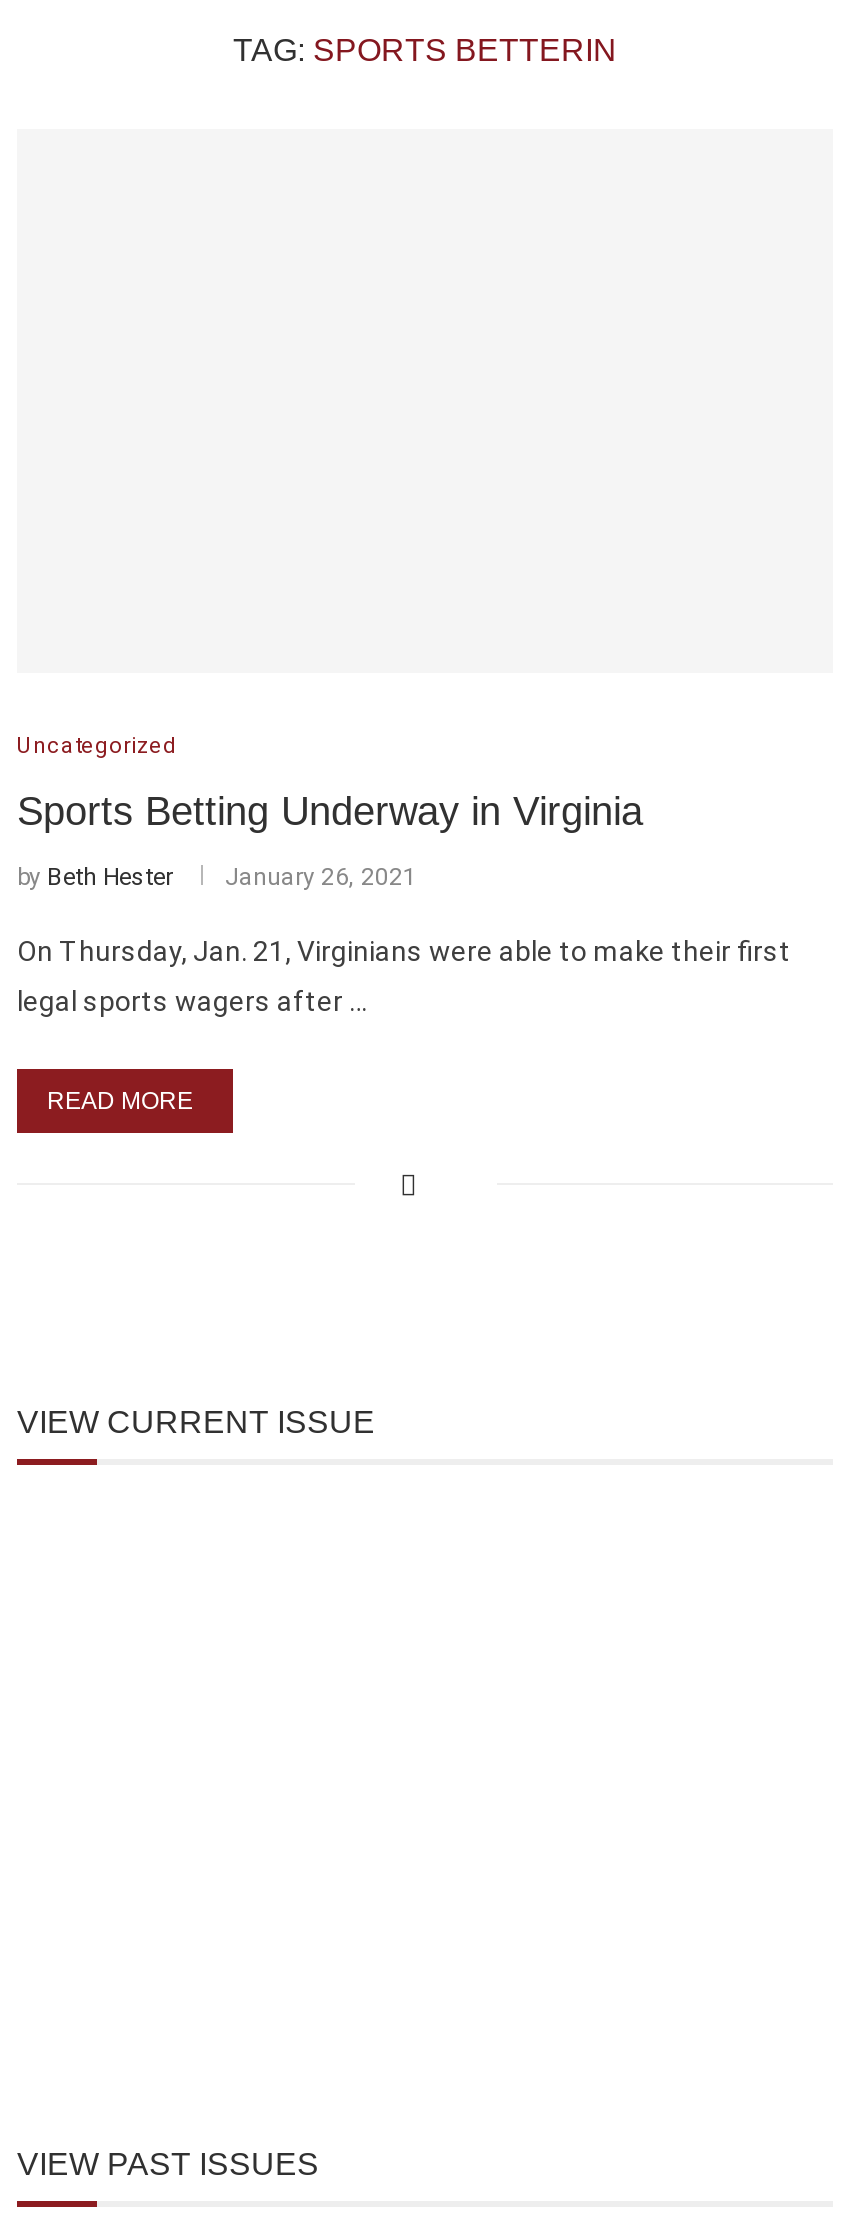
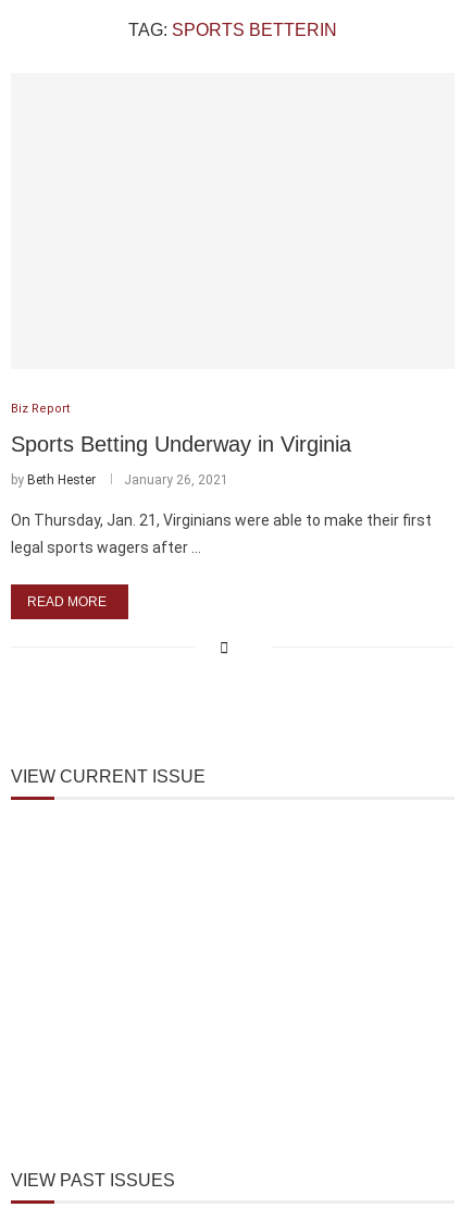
- Uncategorized
+ Biz Report
